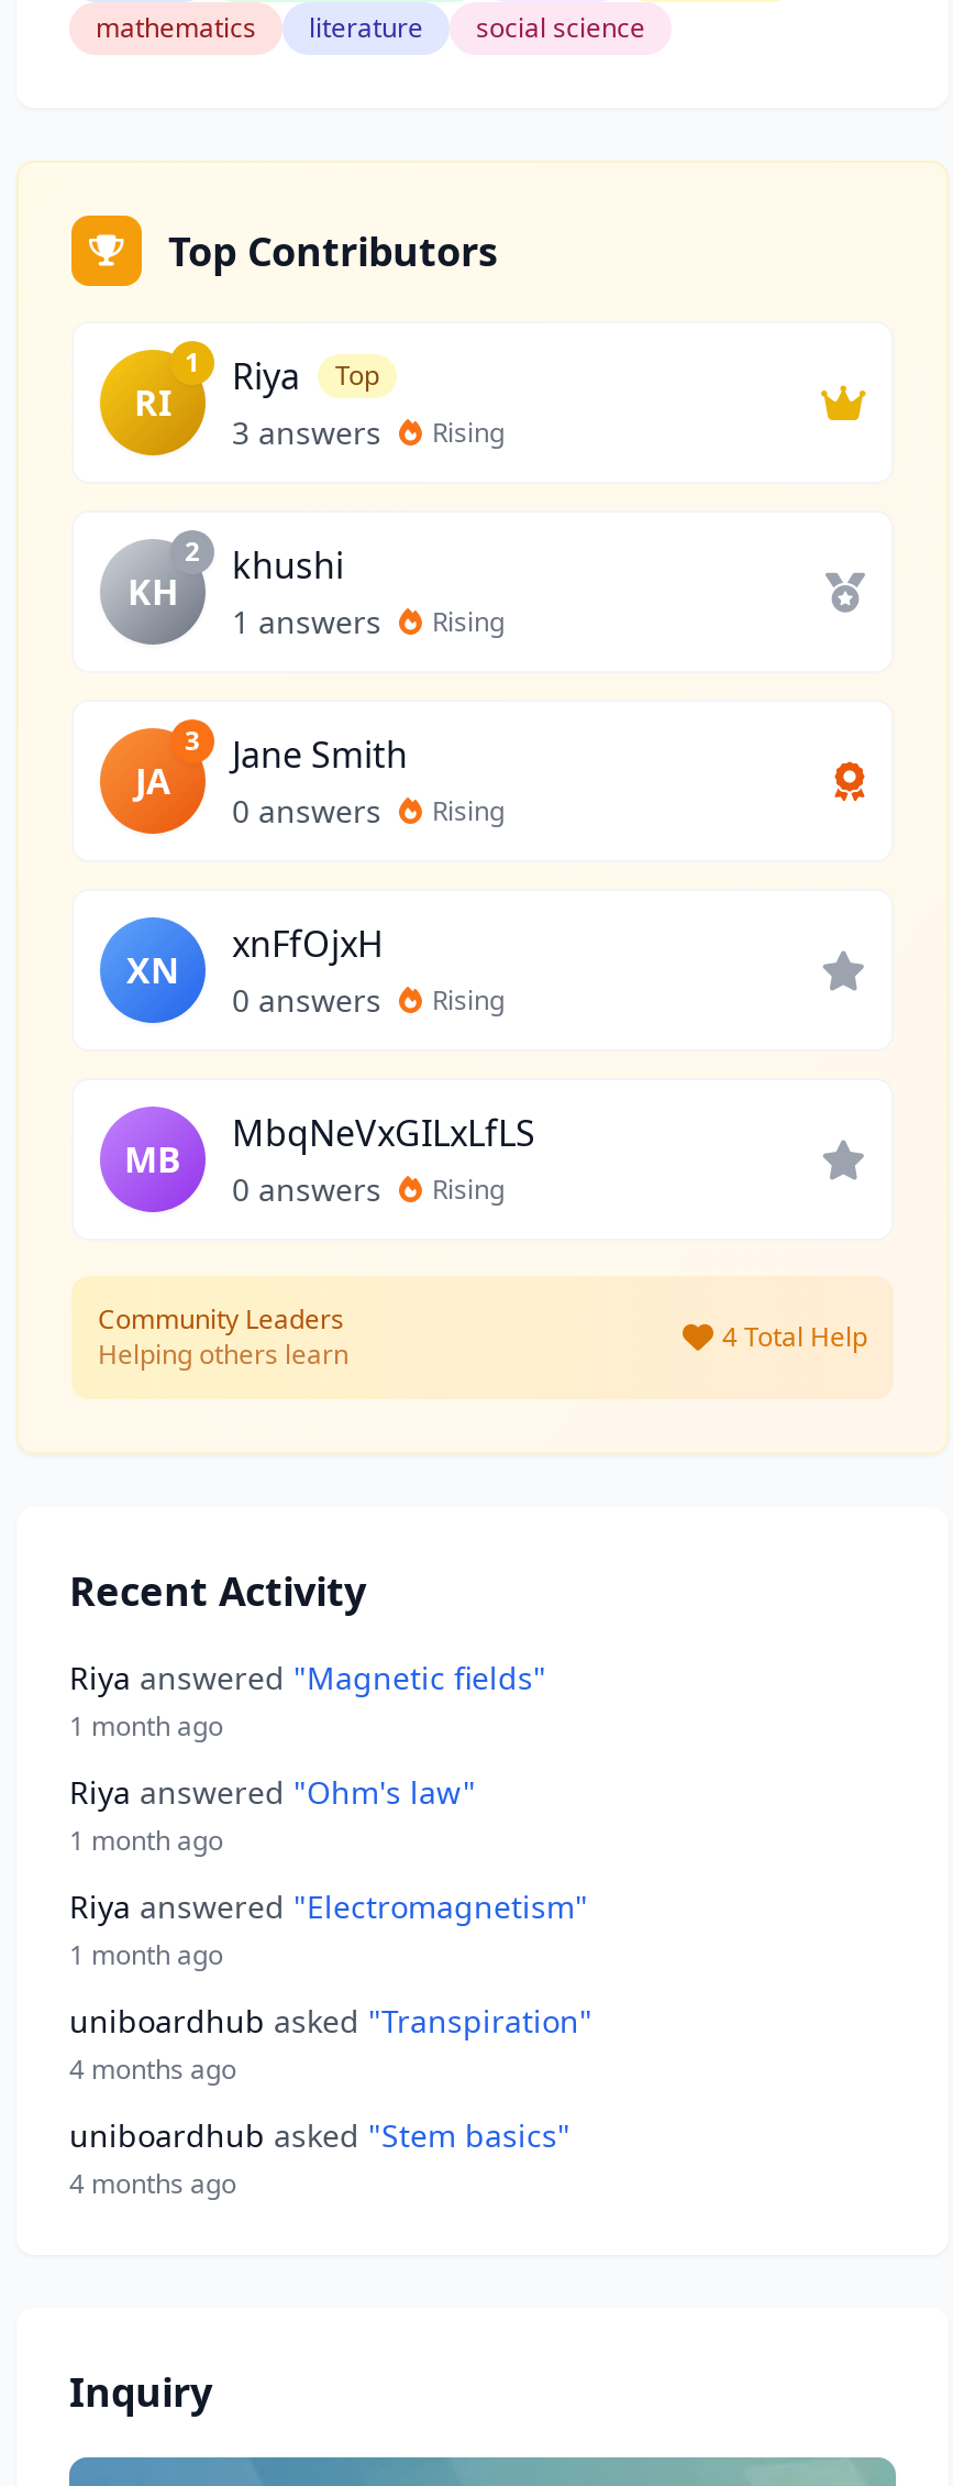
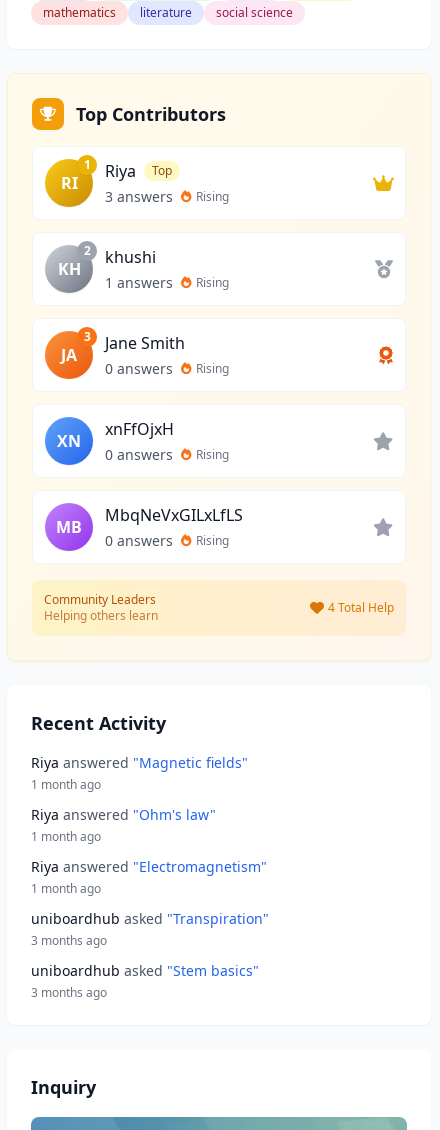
- 4 months ago
+ 3 months ago

- 4 months ago
+ 3 months ago
